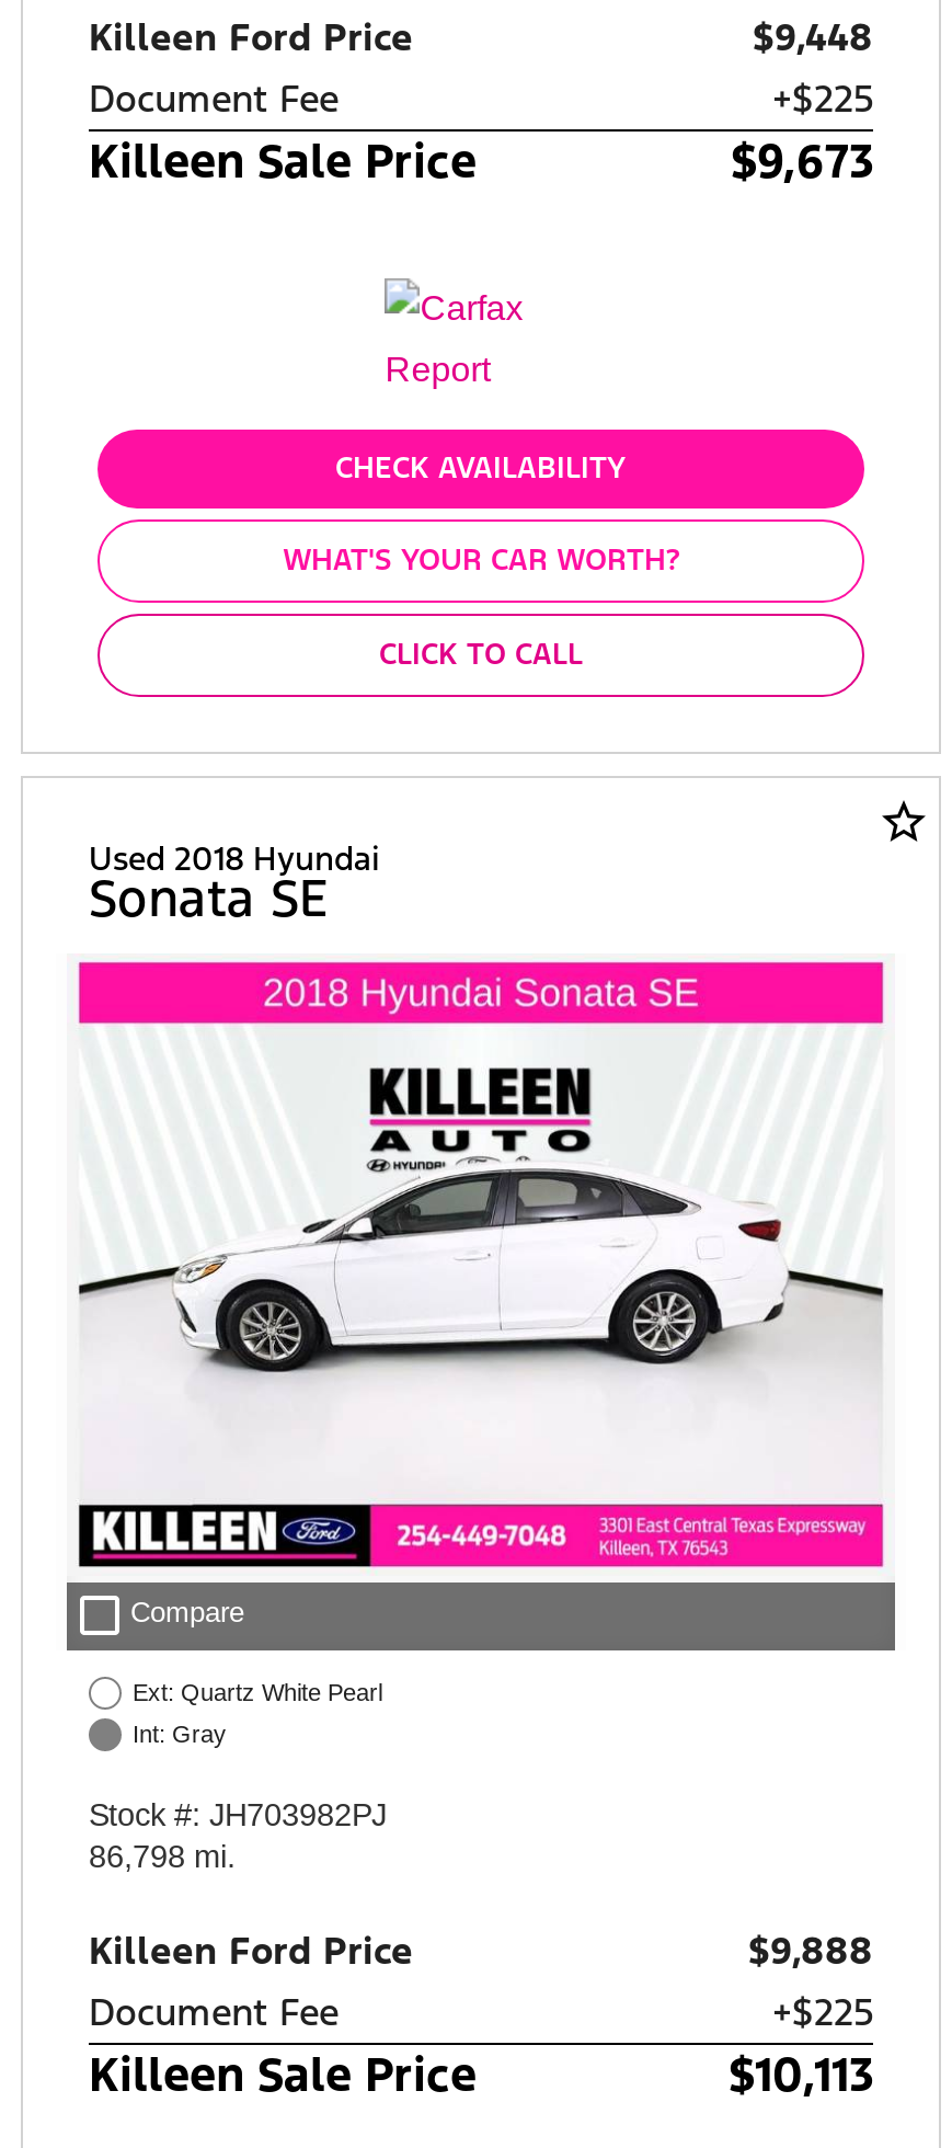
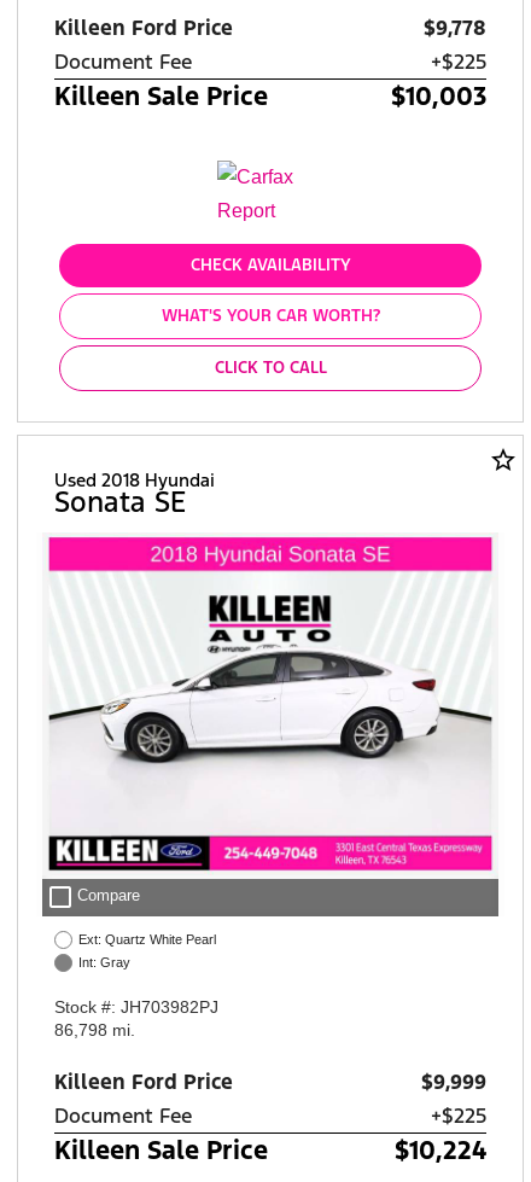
- $9,448
+ $9,778

- $9,673
+ $10,003

- $9,888
+ $9,999

- $10,113
+ $10,224
